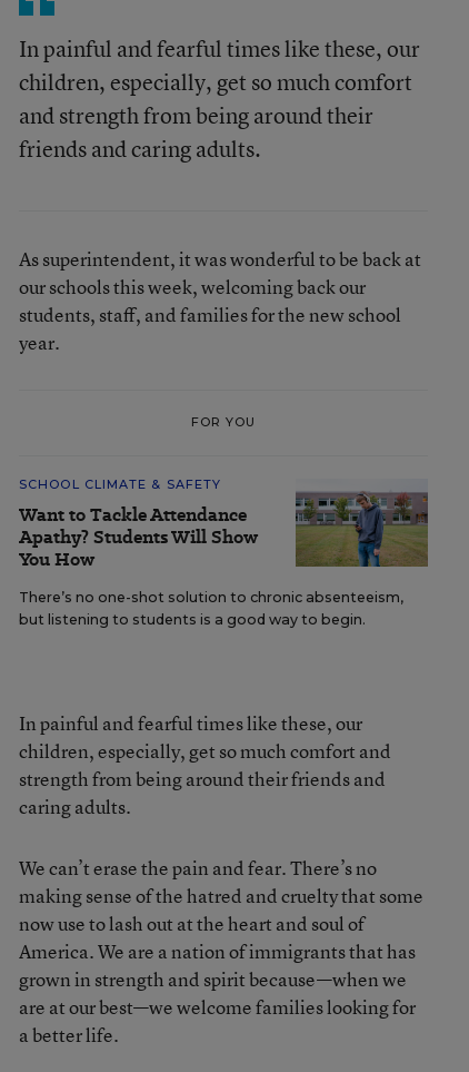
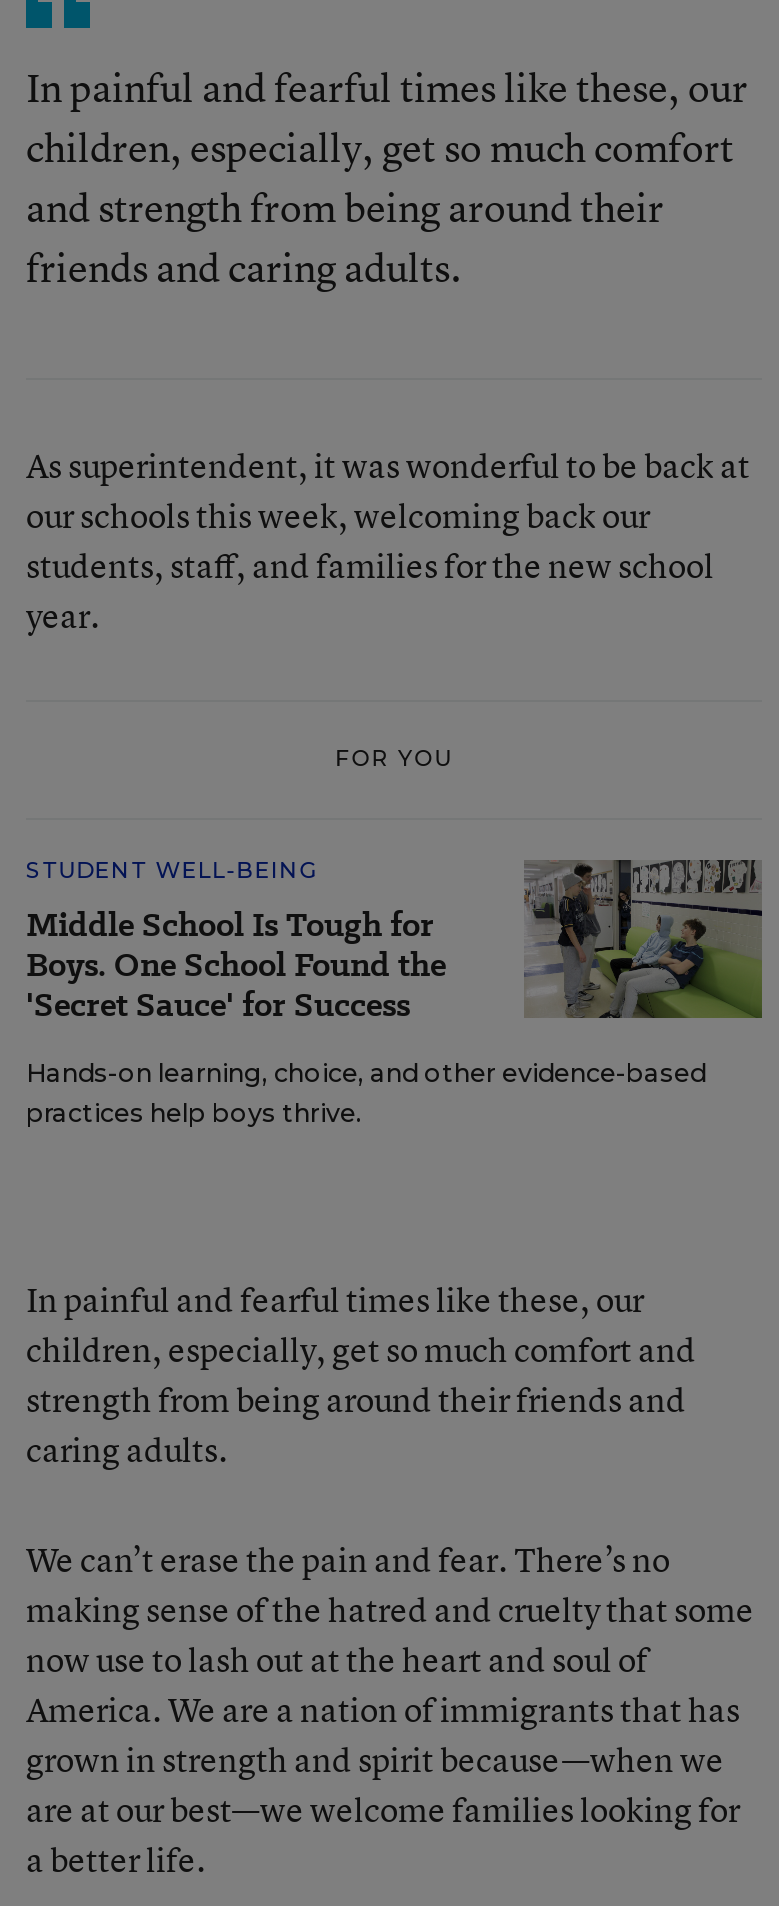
- SCHOOL CLIMATE & SAFETY
- Want to Tackle Attendance
- Apathy? Students Will Show
- You How
+ STUDENT WELL-BEING
+ Middle School Is Tough for
+ Boys. One School Found the
+ 'Secret Sauce' for Success

- [image]
- There’s no one-shot solution to chronic absenteeism,
- but listening to students is a good way to begin.
+ [image]
+ Hands-on learning, choice, and other evidence-based
+ practices help boys thrive.
